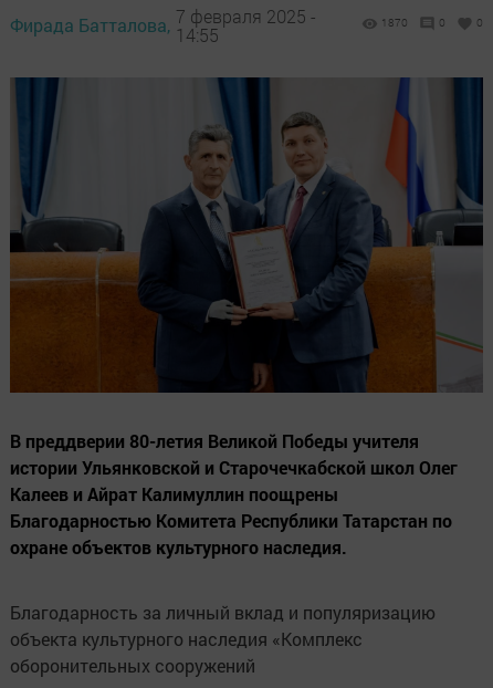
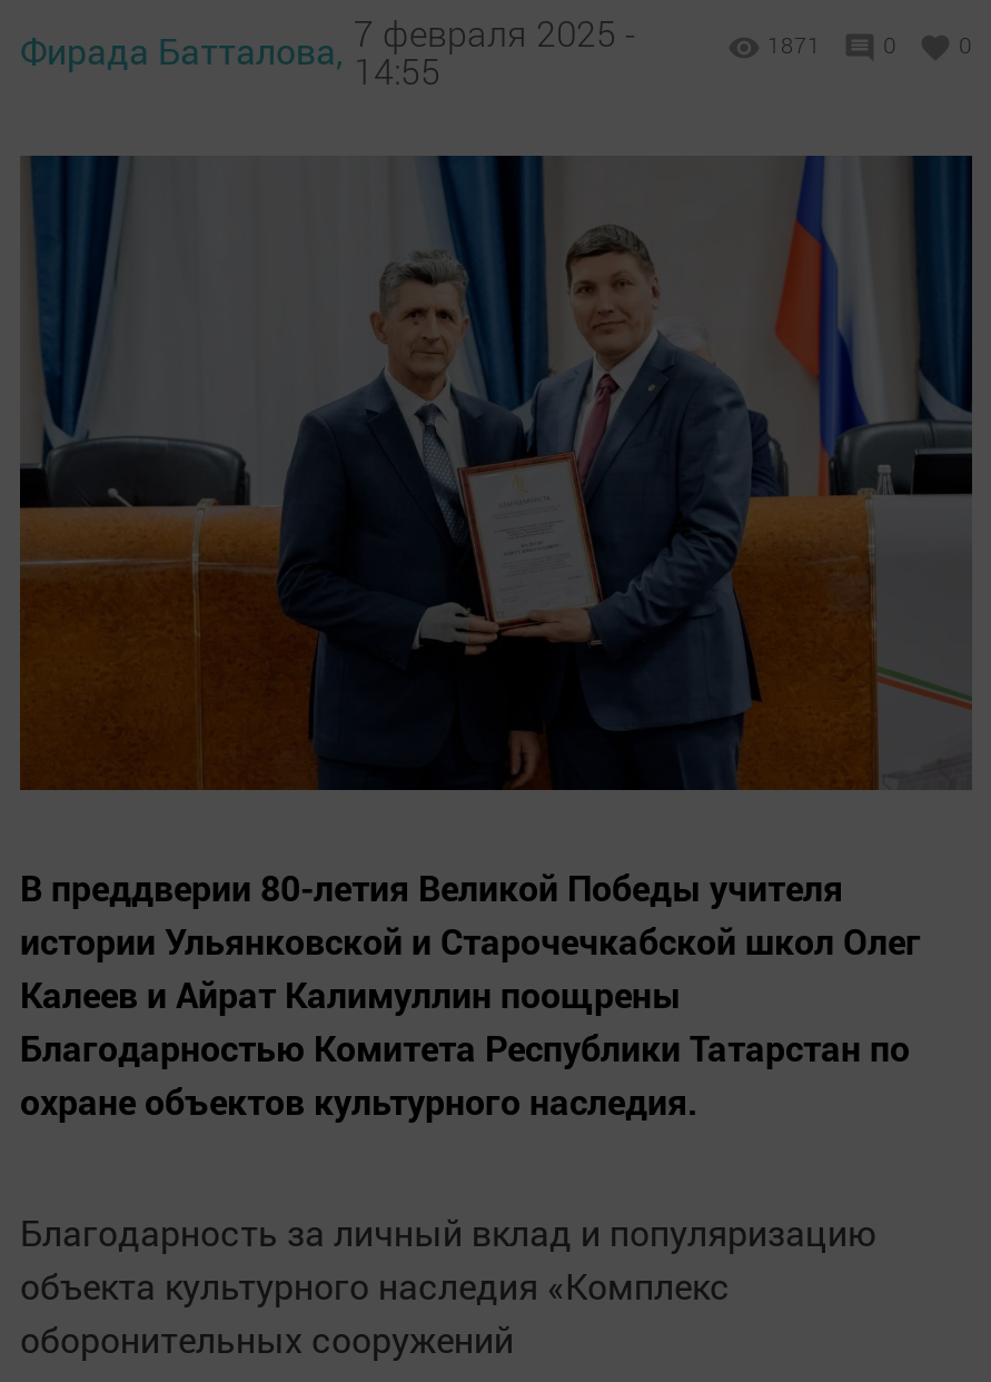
- 1870
+ 1871
